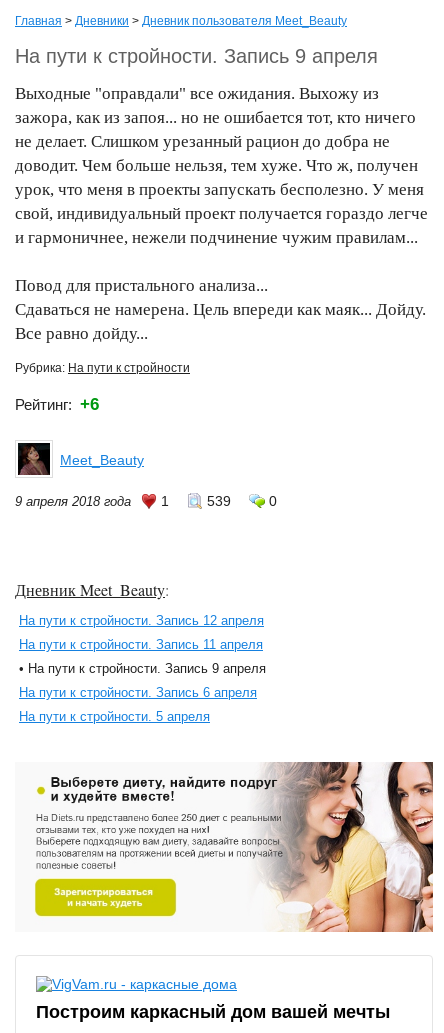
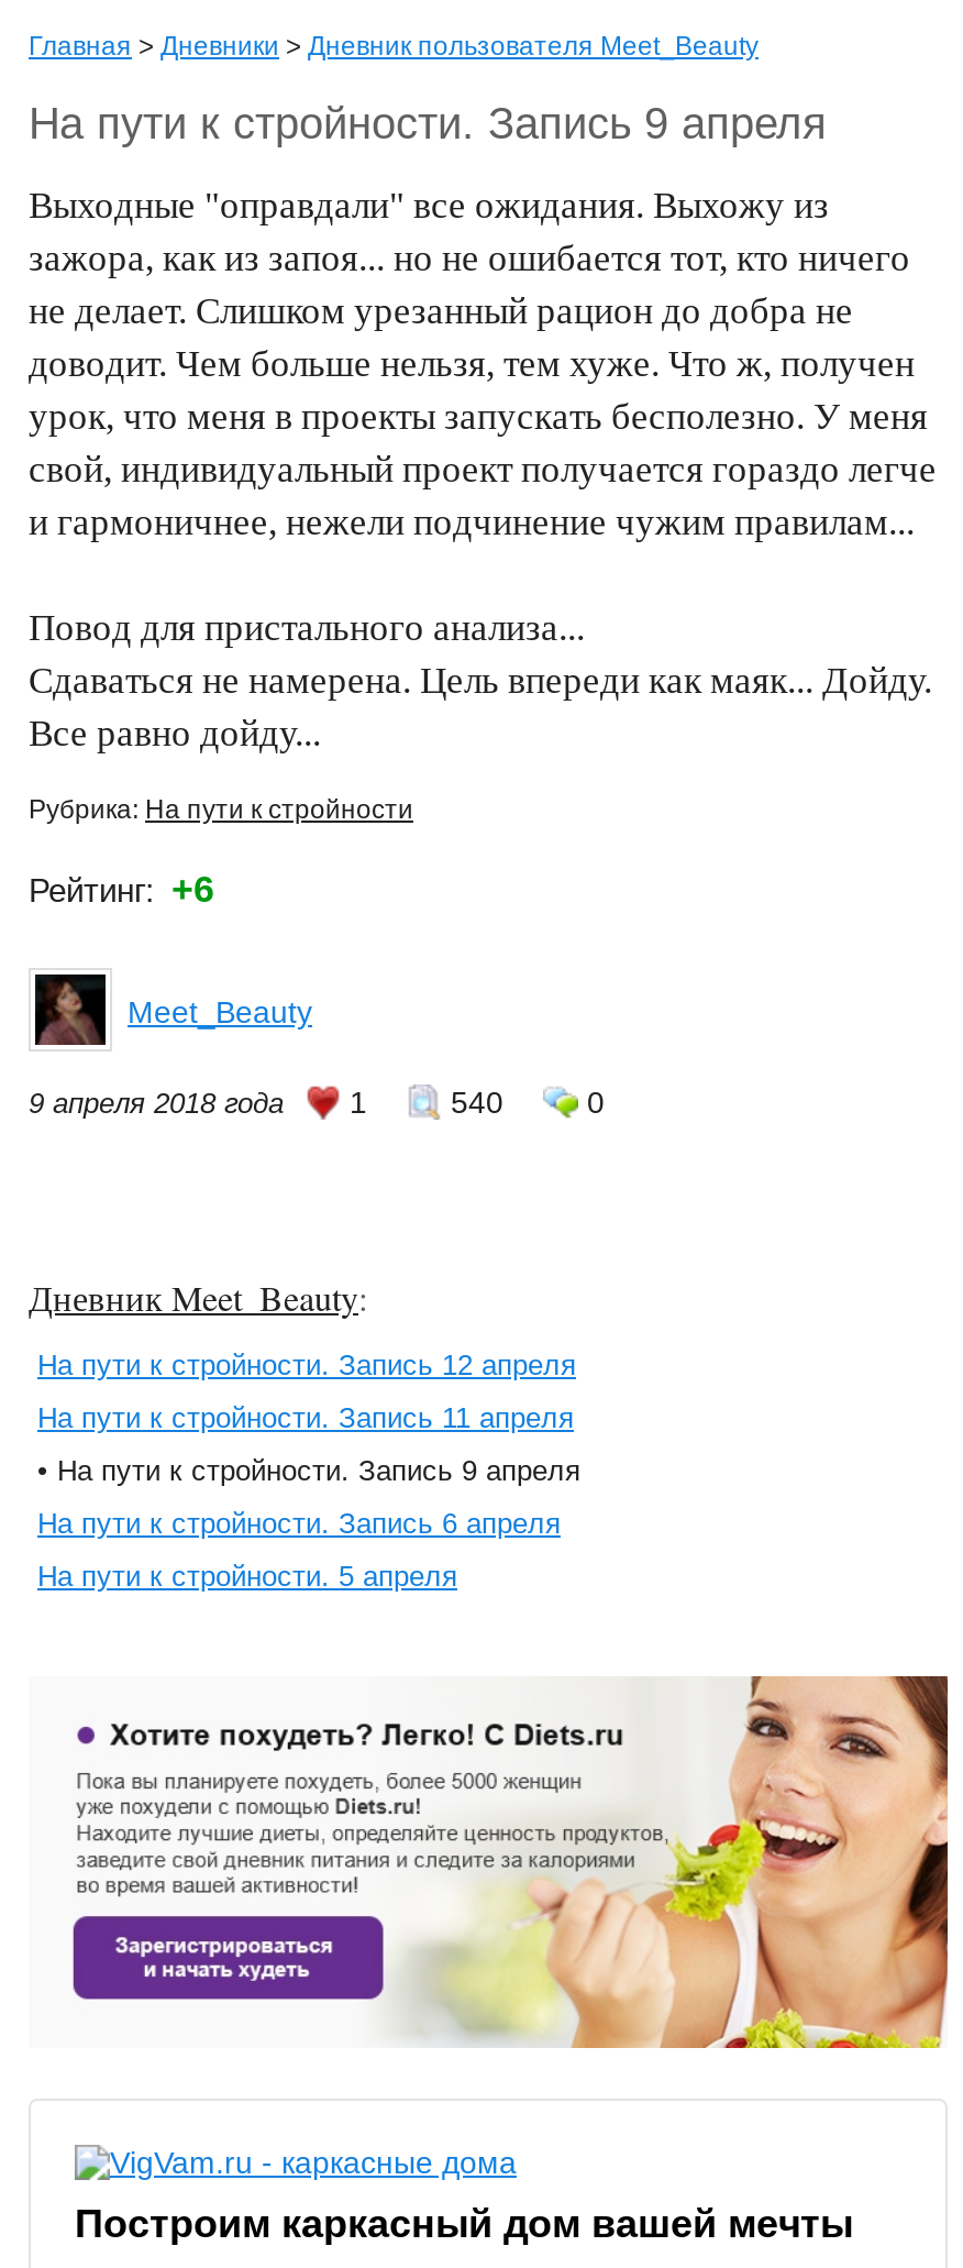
- 539
+ 540

- [image]
+ [image]
